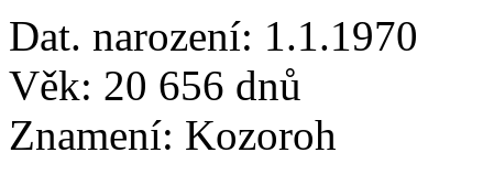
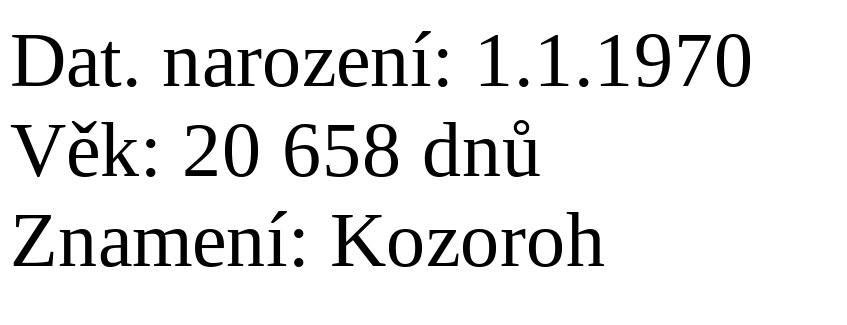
- Věk: 20 656 dnů
+ Věk: 20 658 dnů
